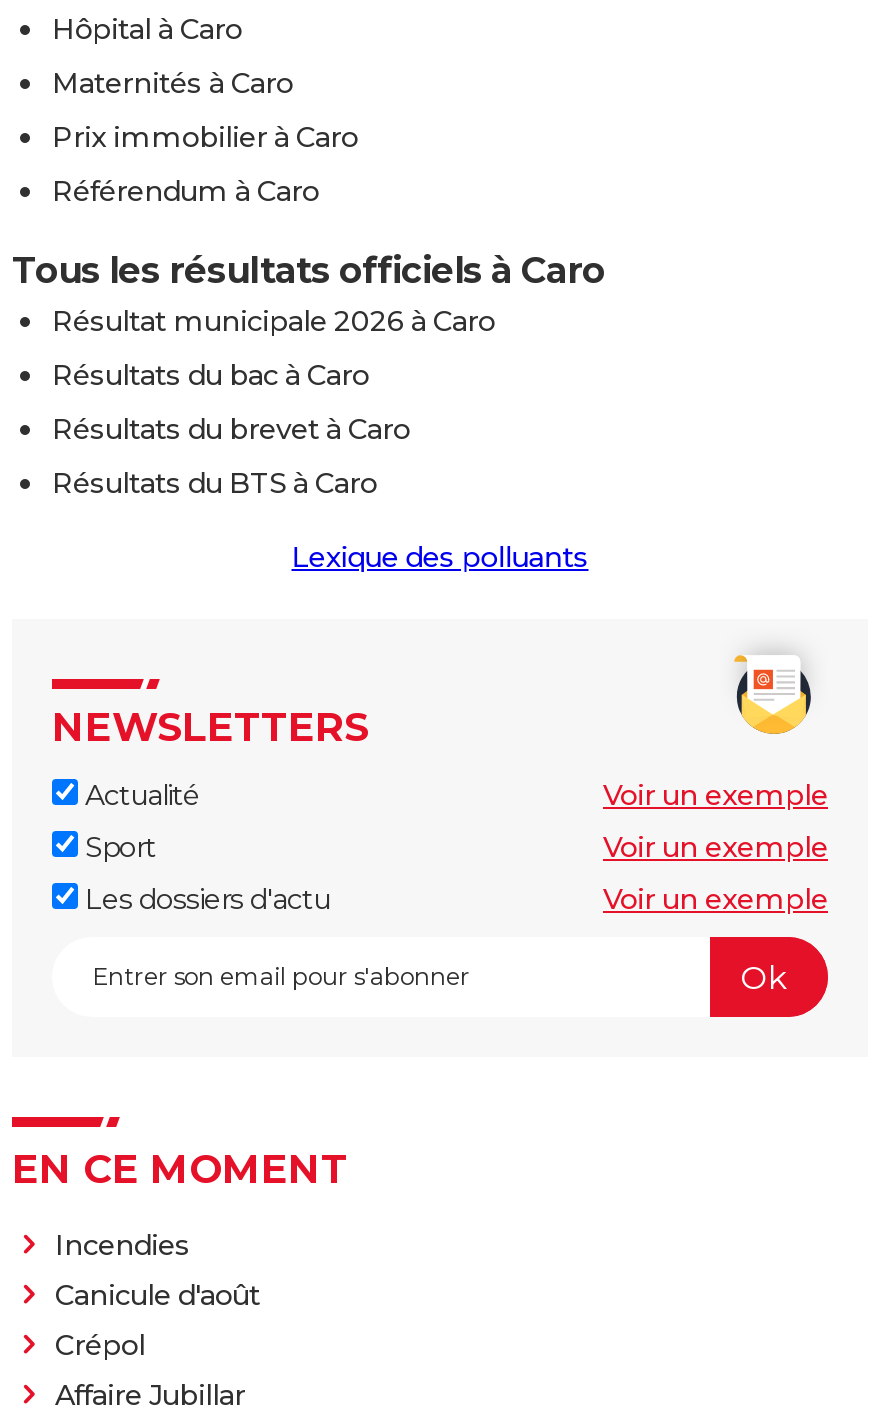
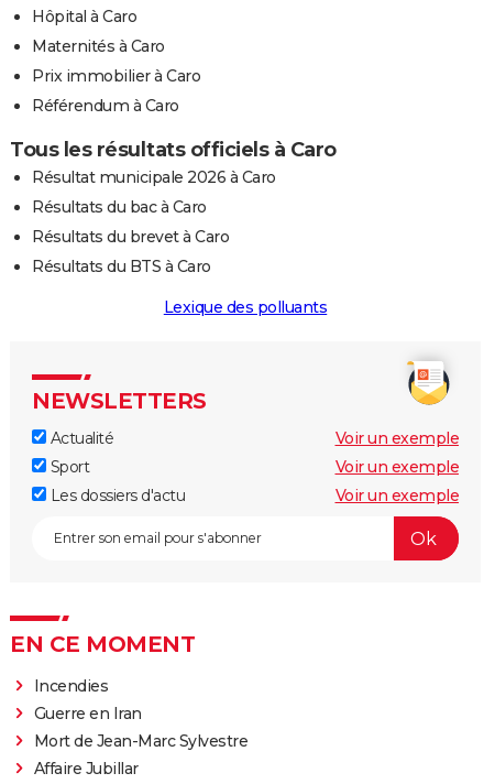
- Canicule d'août
- Crépol
+ Guerre en Iran
+ Mort de Jean-Marc Sylvestre
